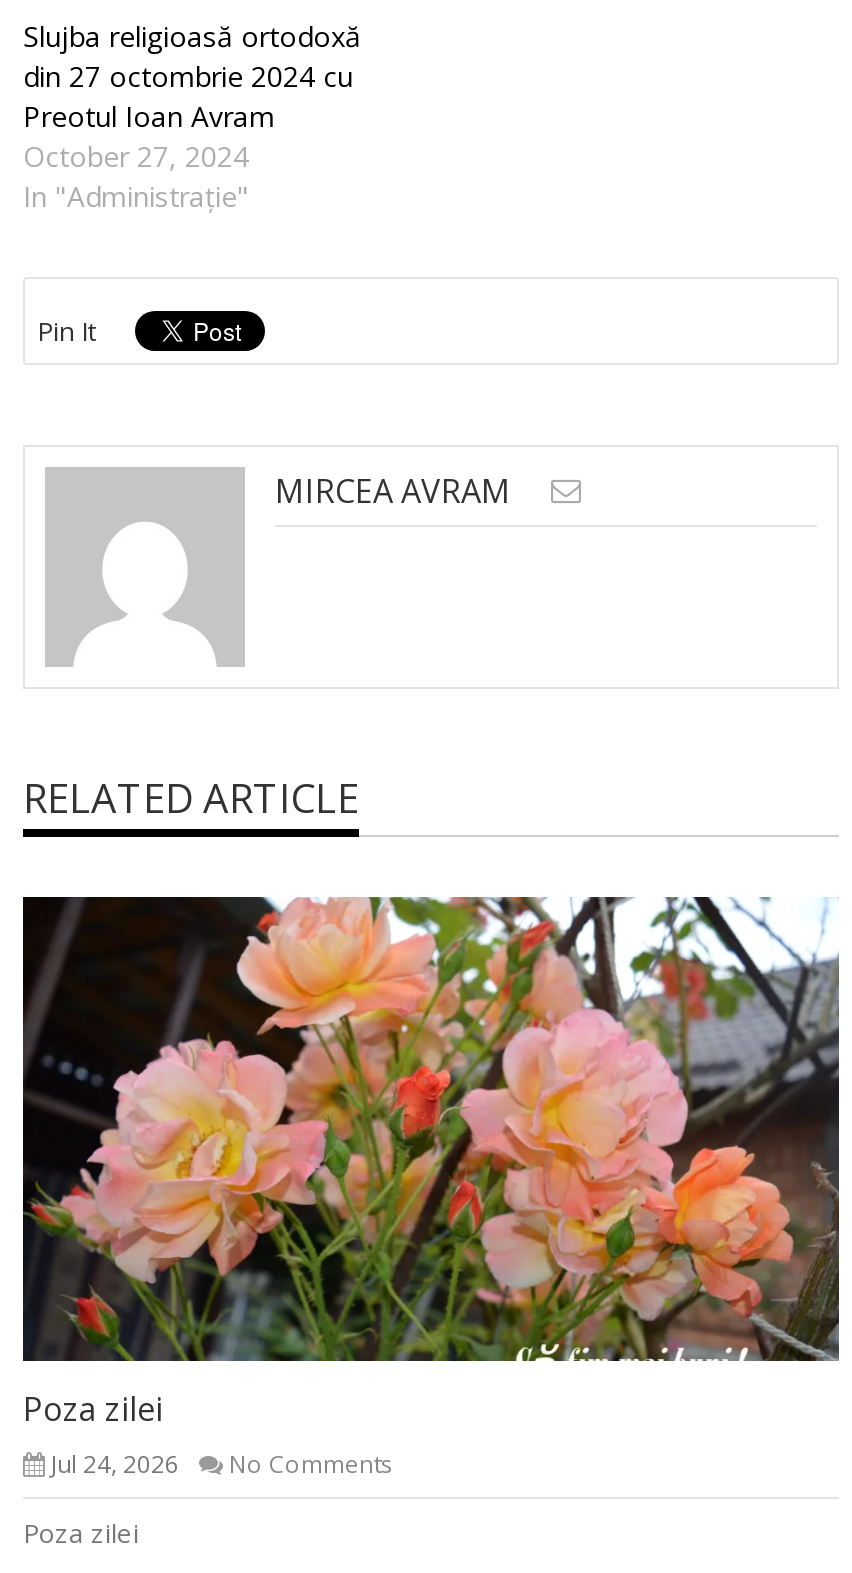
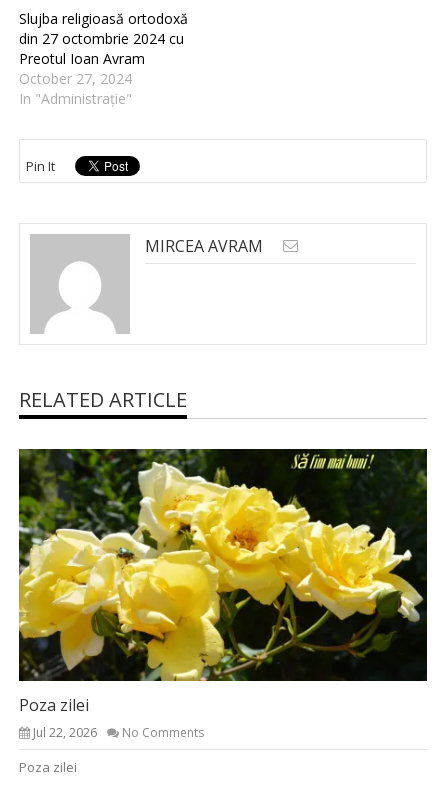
- [image]
+ [image]

- Jul 24, 2026 No Comments
+ Jul 22, 2026 No Comments
